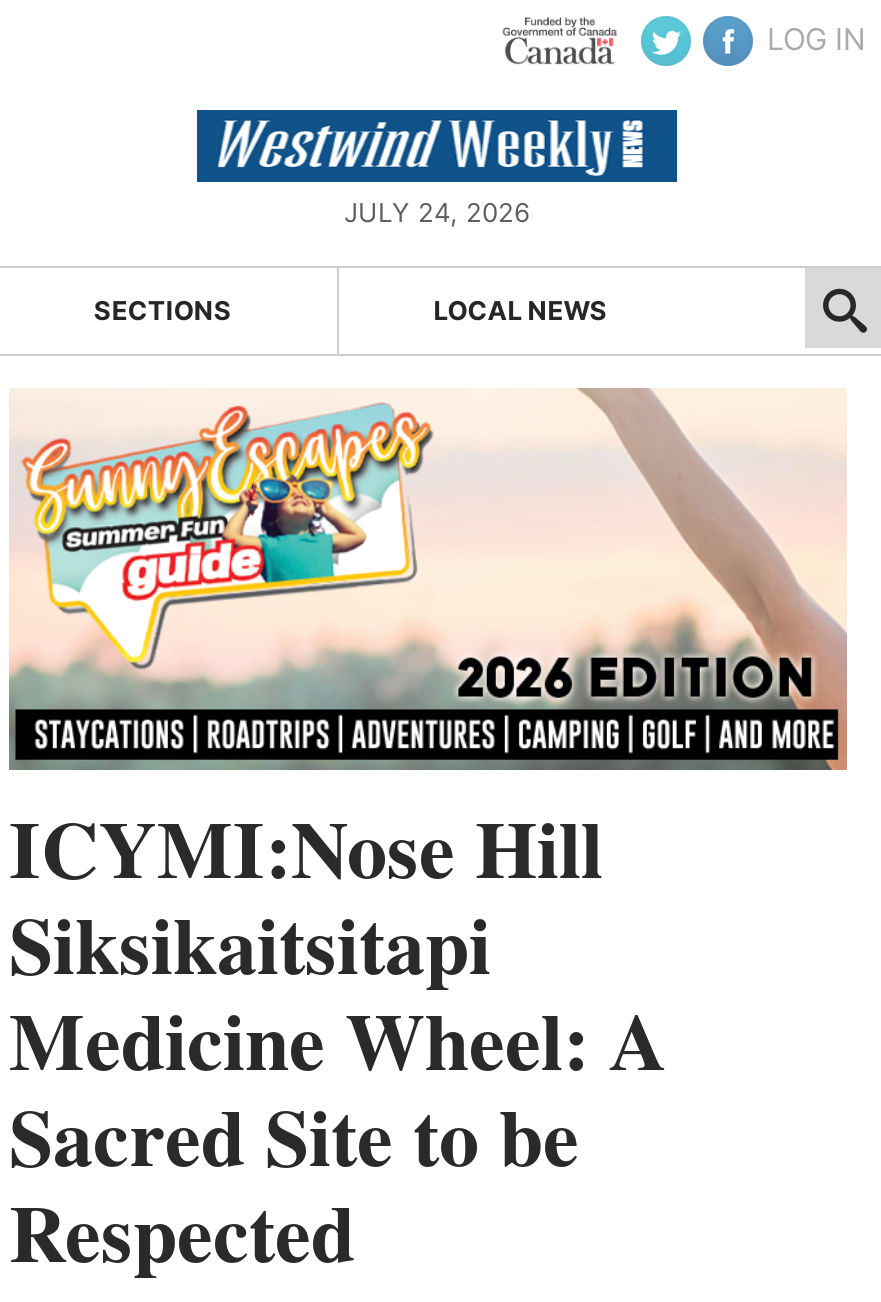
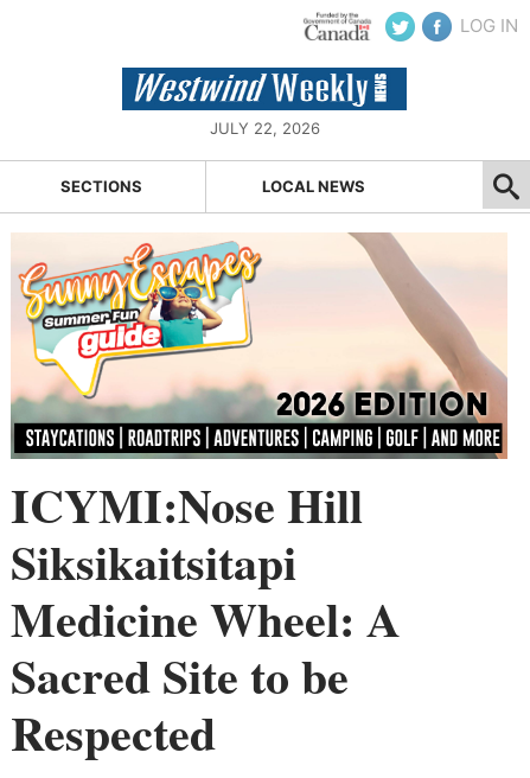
- JULY 24, 2026
+ JULY 22, 2026
